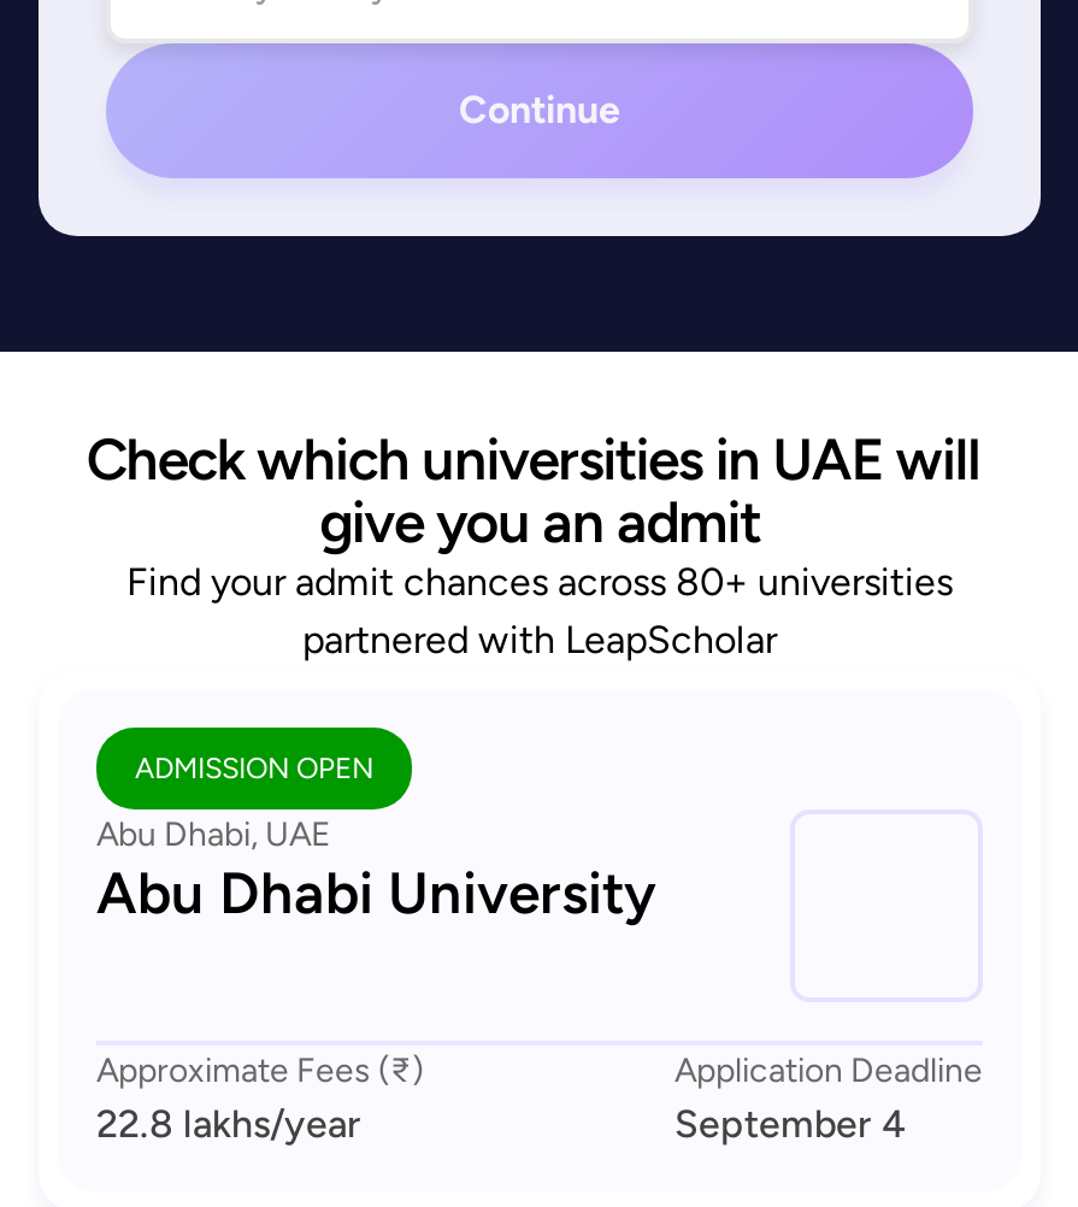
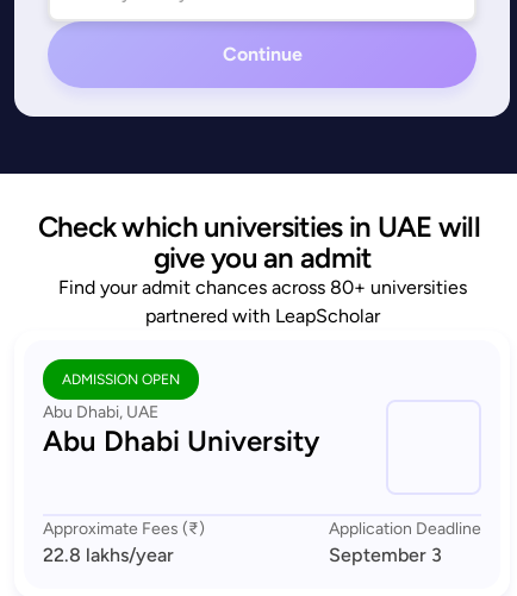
- September 4
+ September 3
